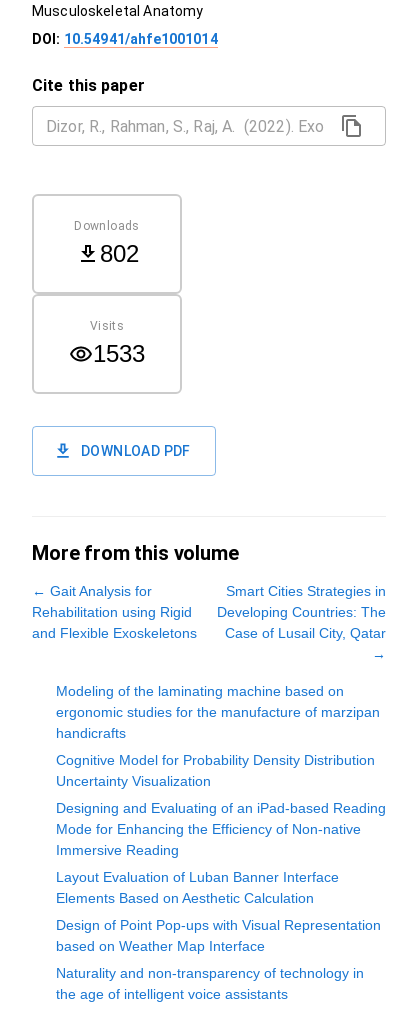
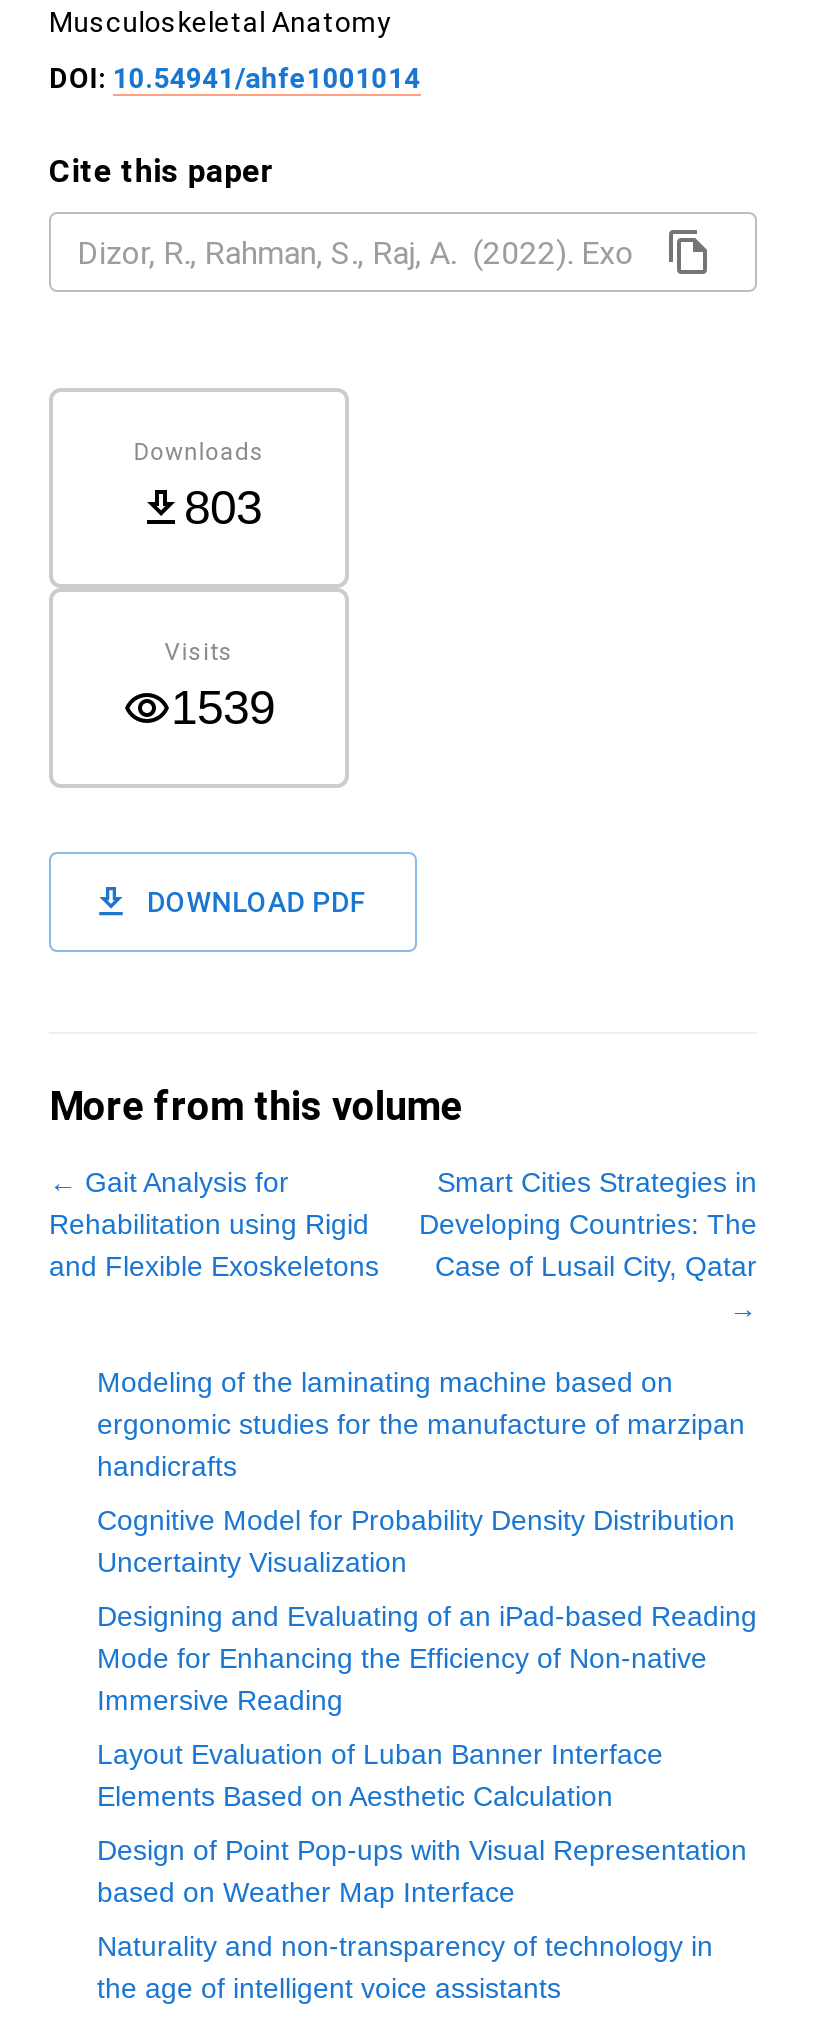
- 802
+ 803

- 1533
+ 1539
